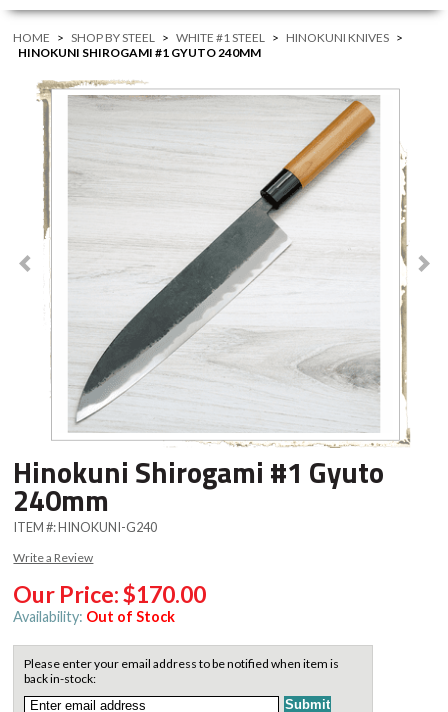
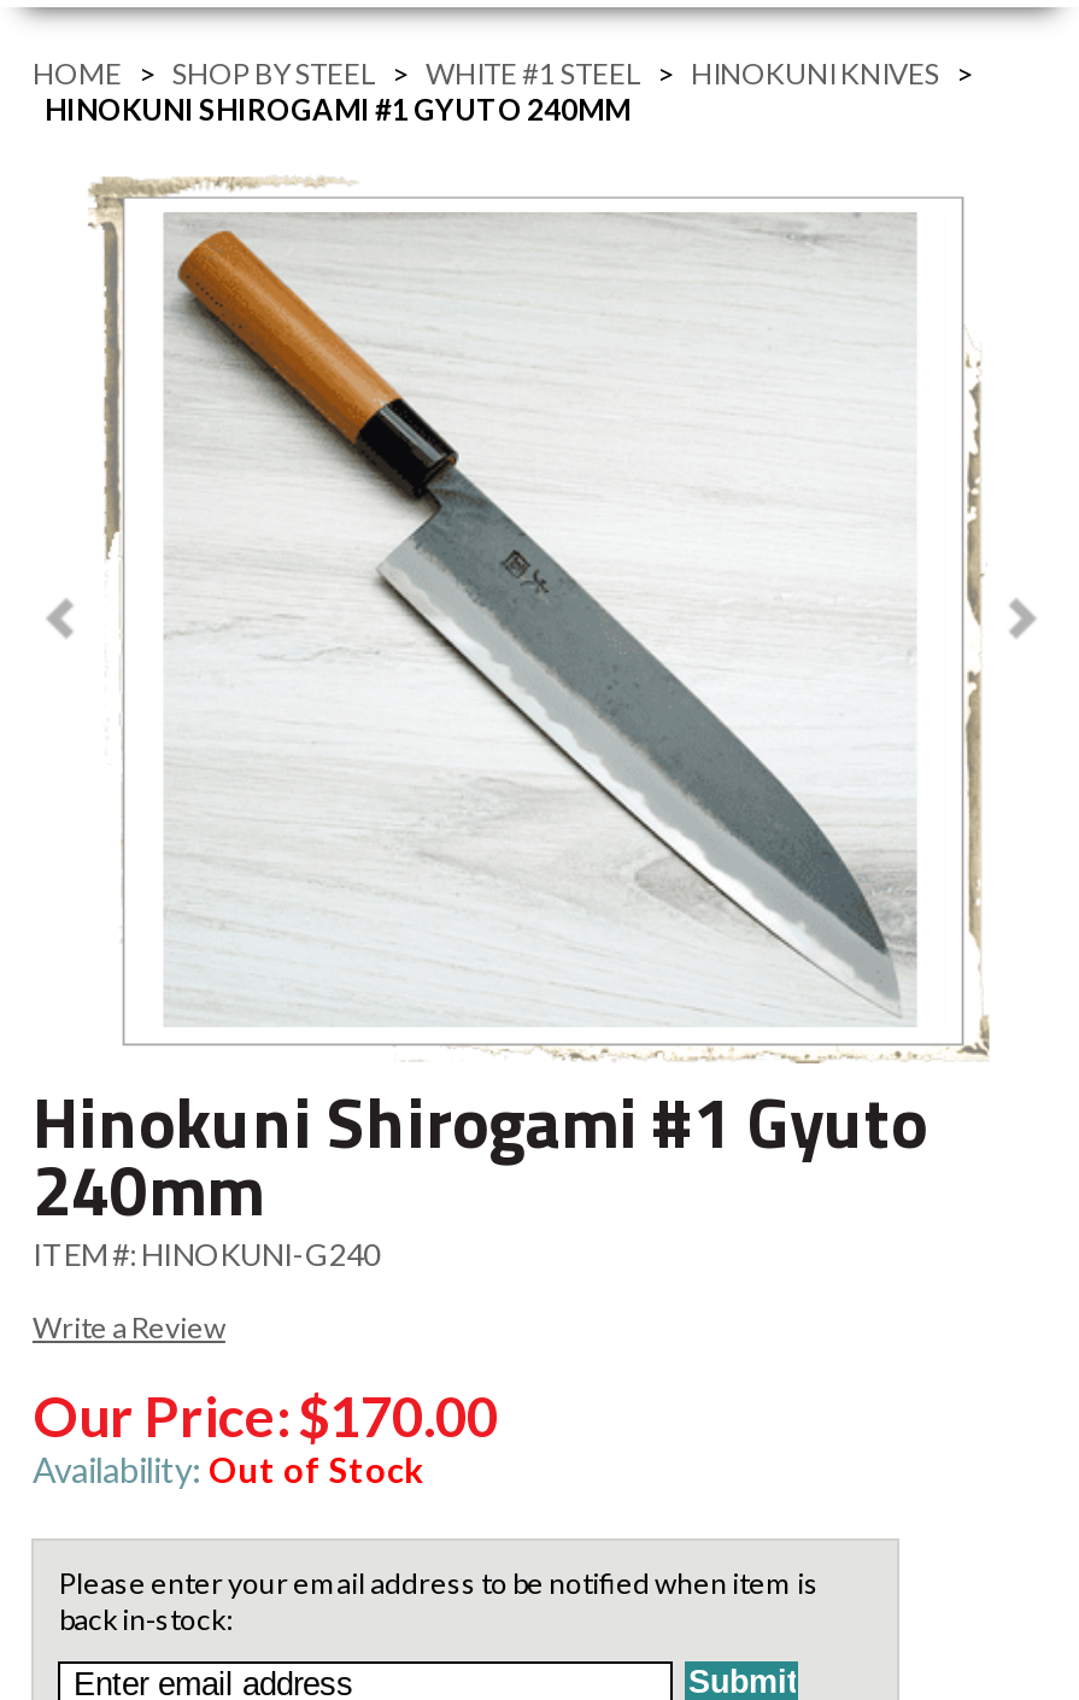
- [image]
+ [image]
